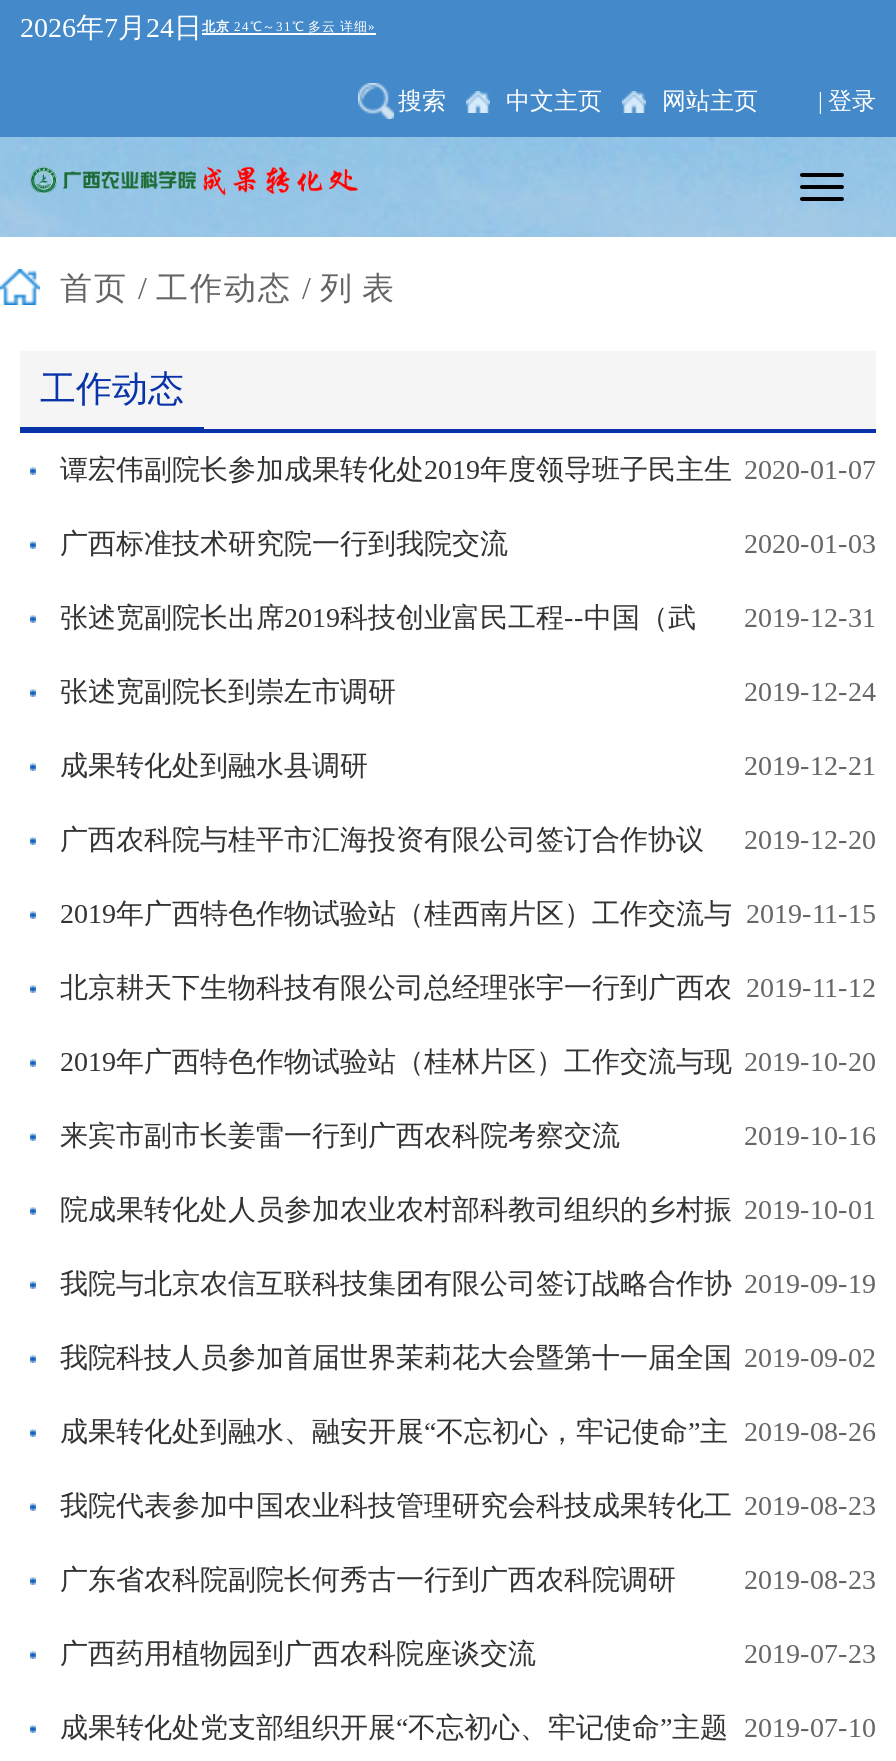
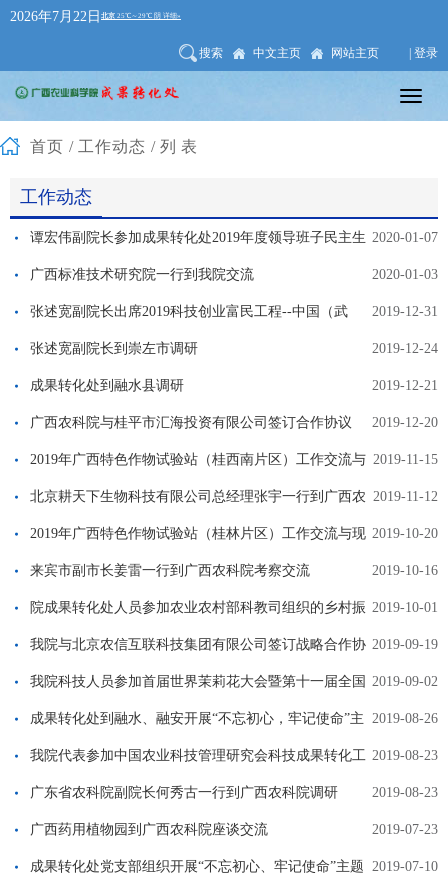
- 2026年7月24日
+ 2026年7月22日
